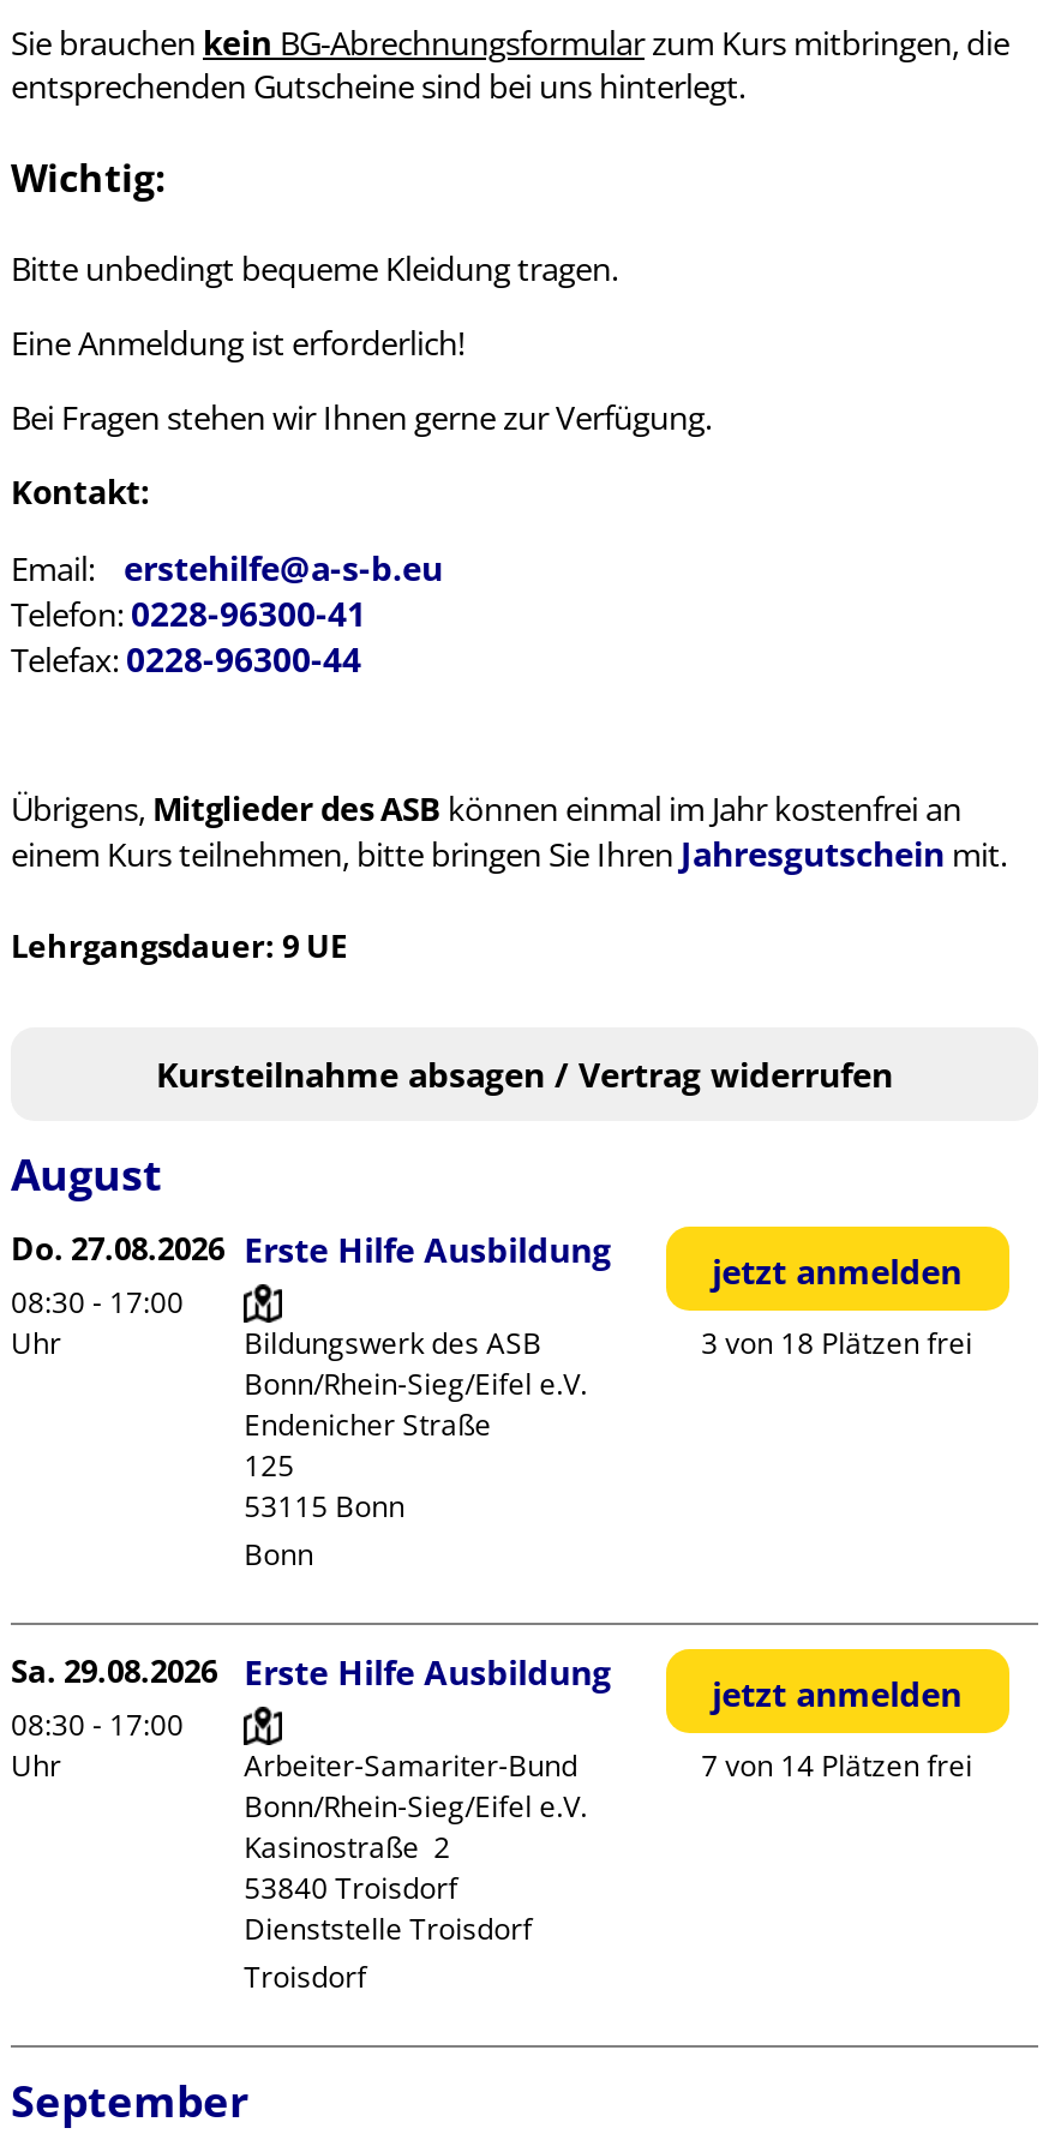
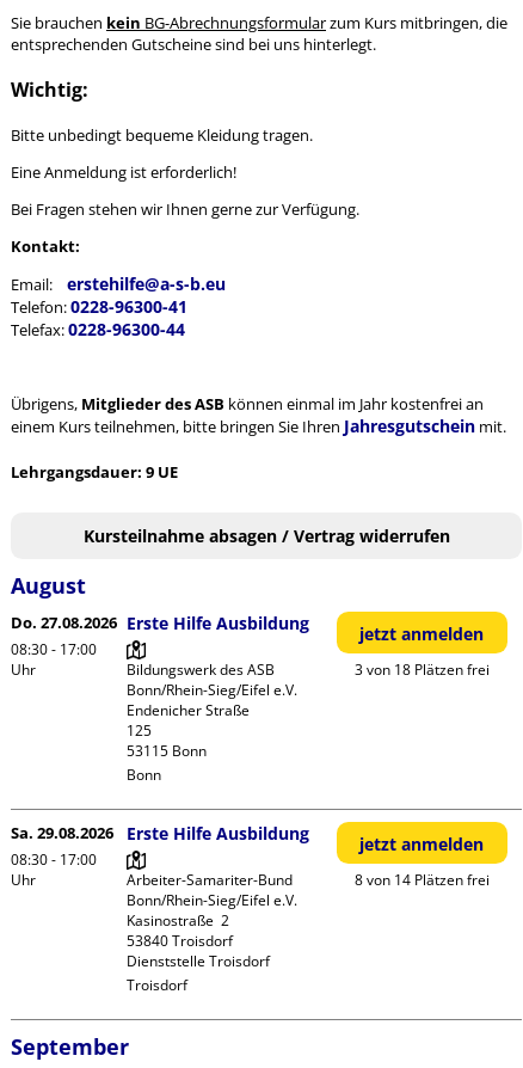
- 7 von 14 Plätzen frei
+ 8 von 14 Plätzen frei
